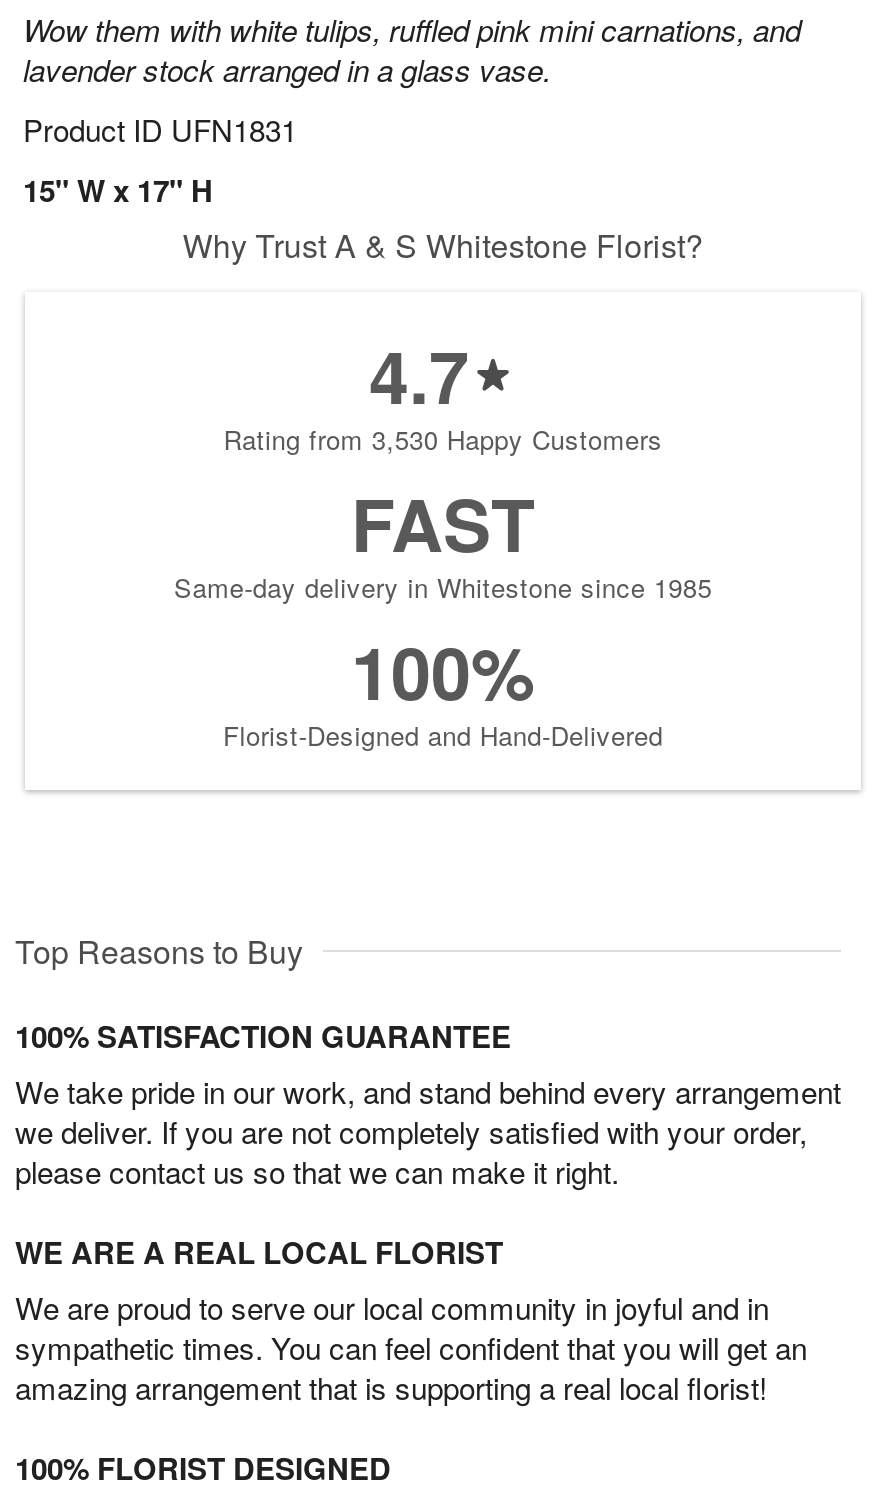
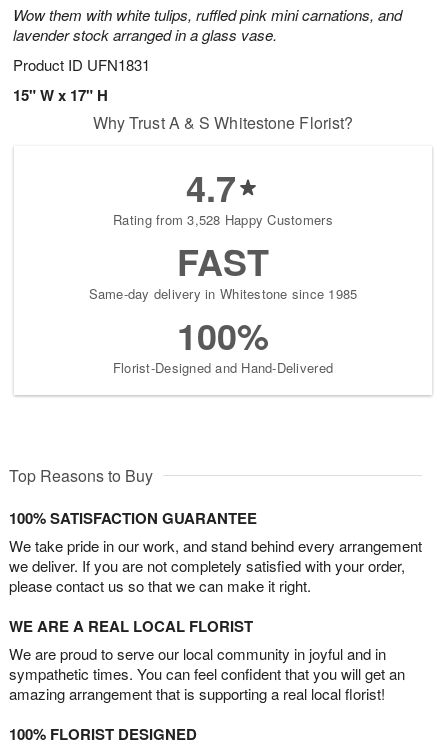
- Rating from 3,530 Happy Customers
+ Rating from 3,528 Happy Customers
